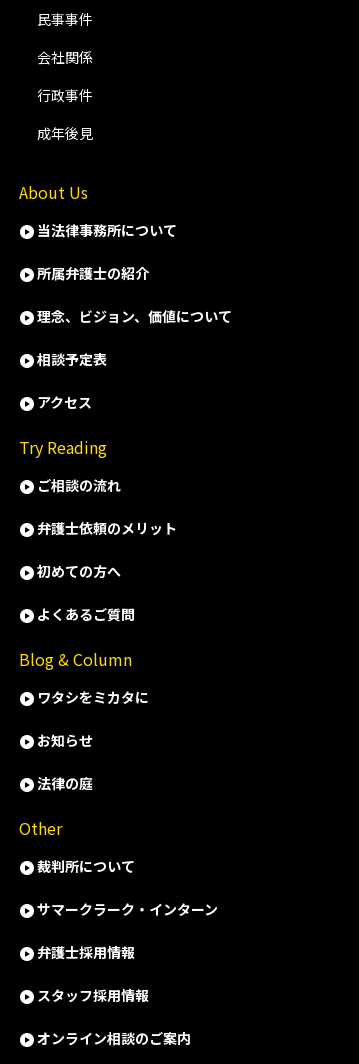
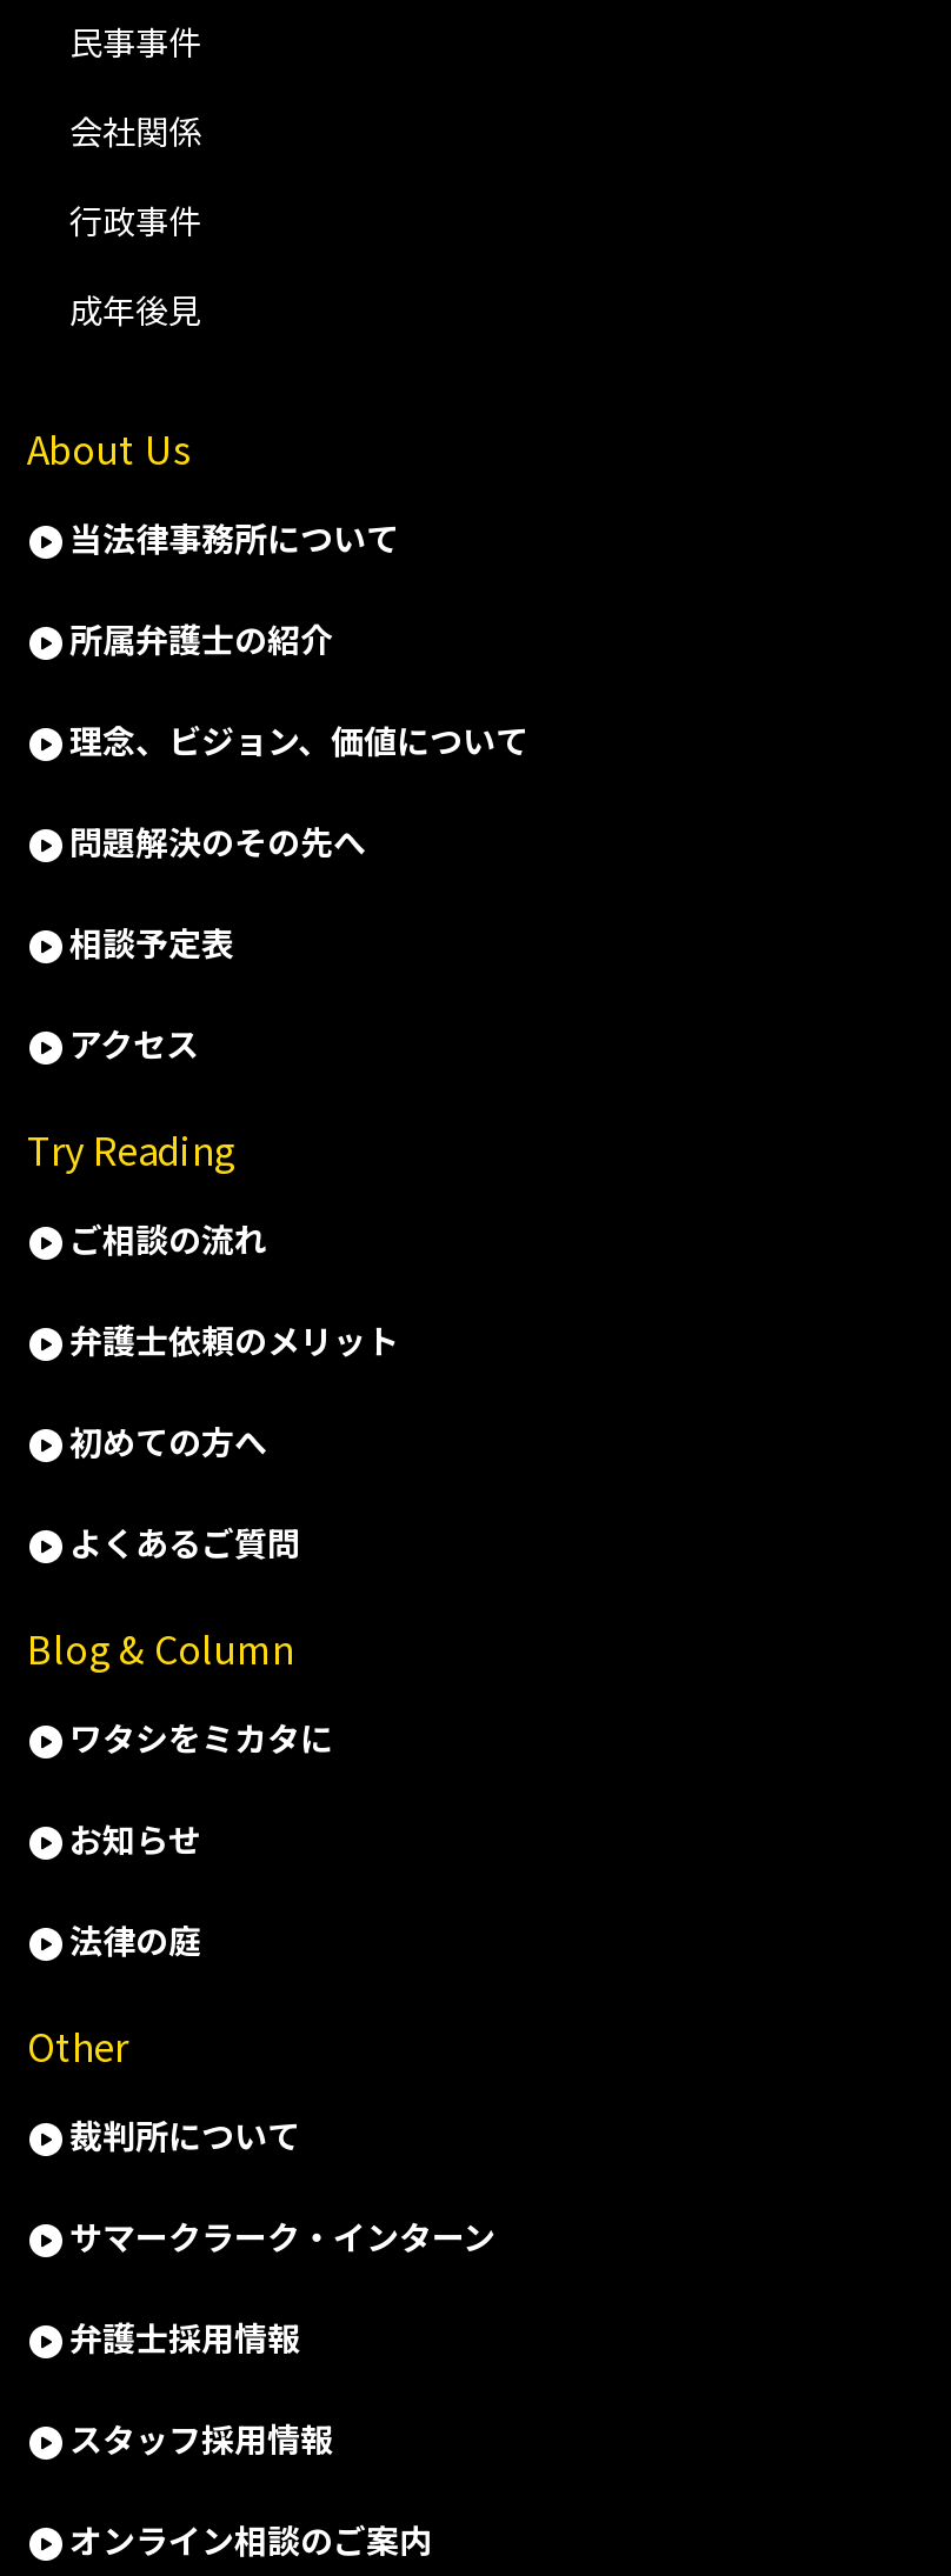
+ 問題解決のその先へ
